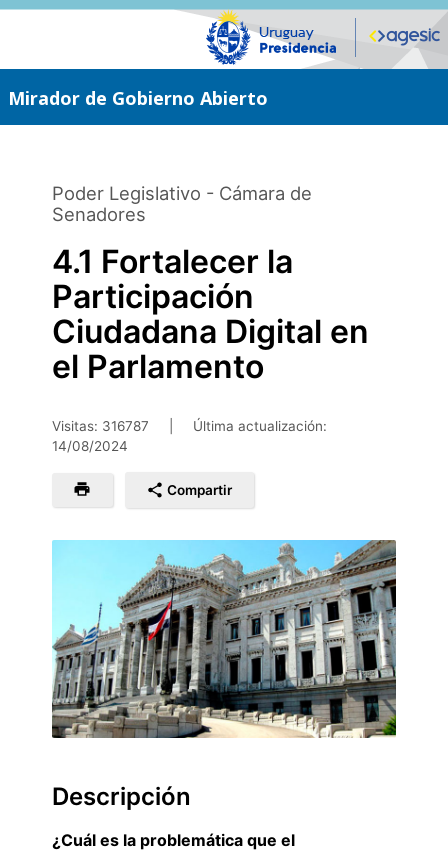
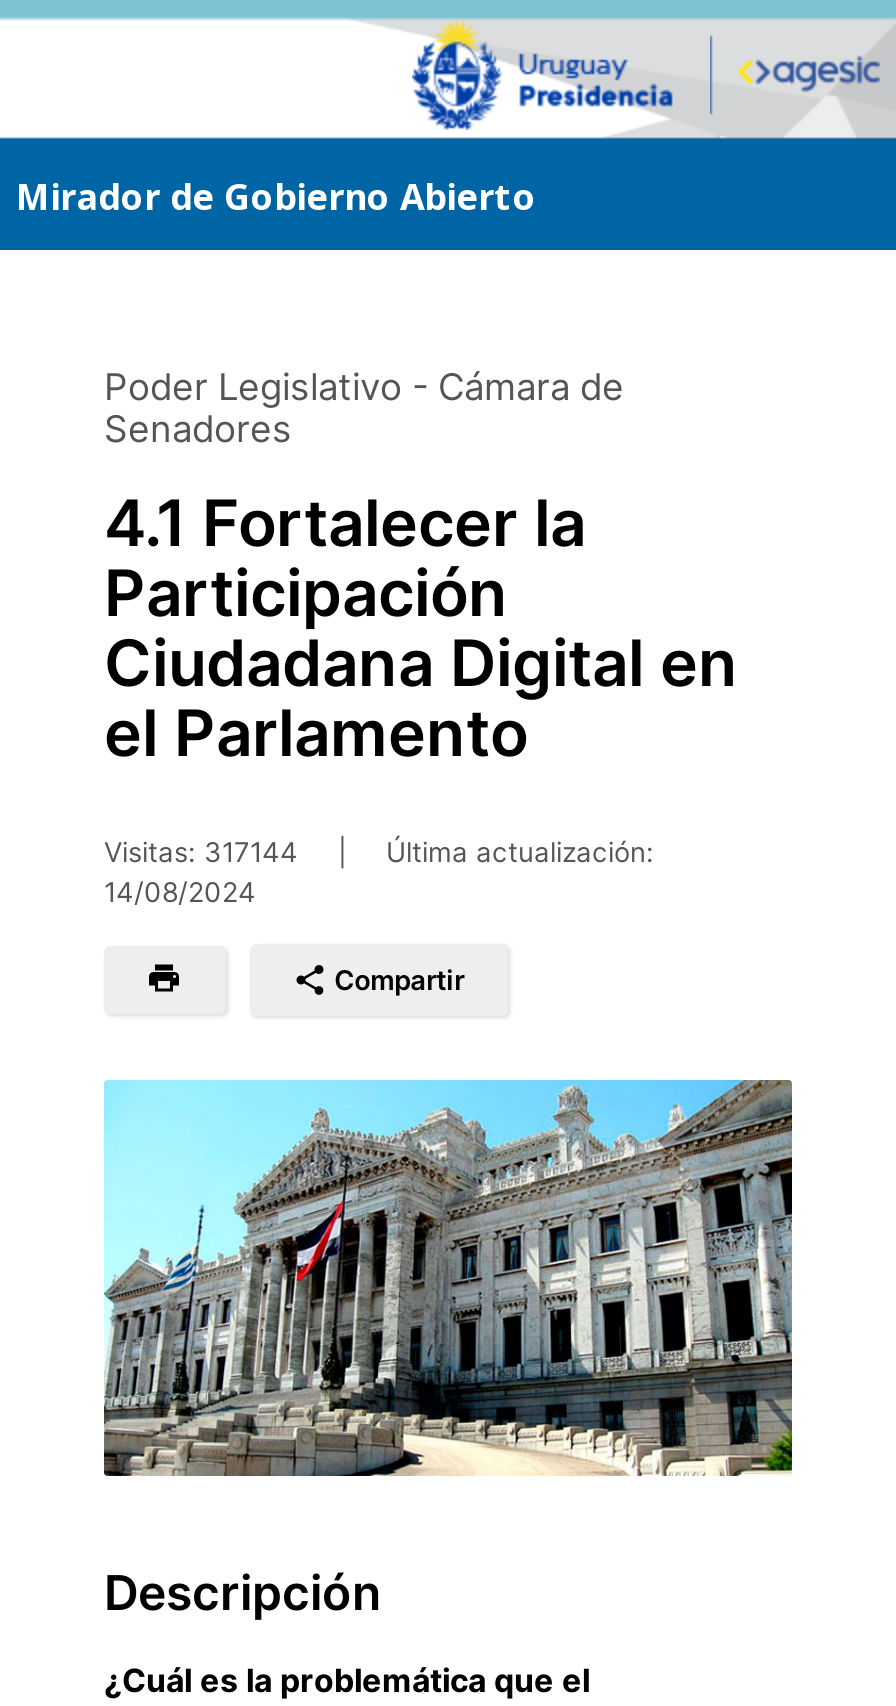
- Visitas: 316787
+ Visitas: 317144
